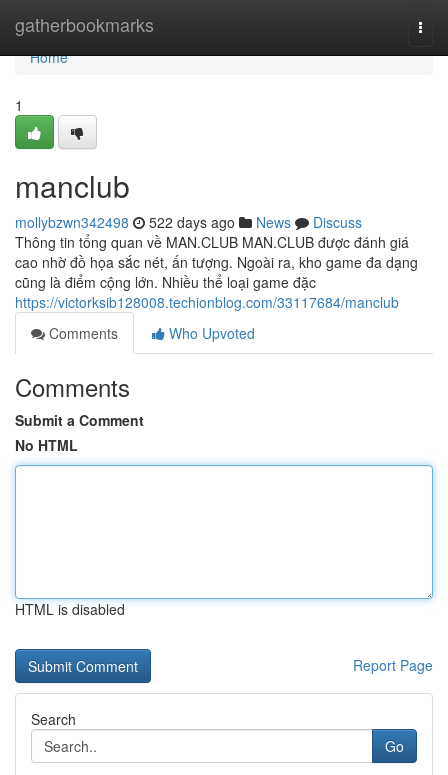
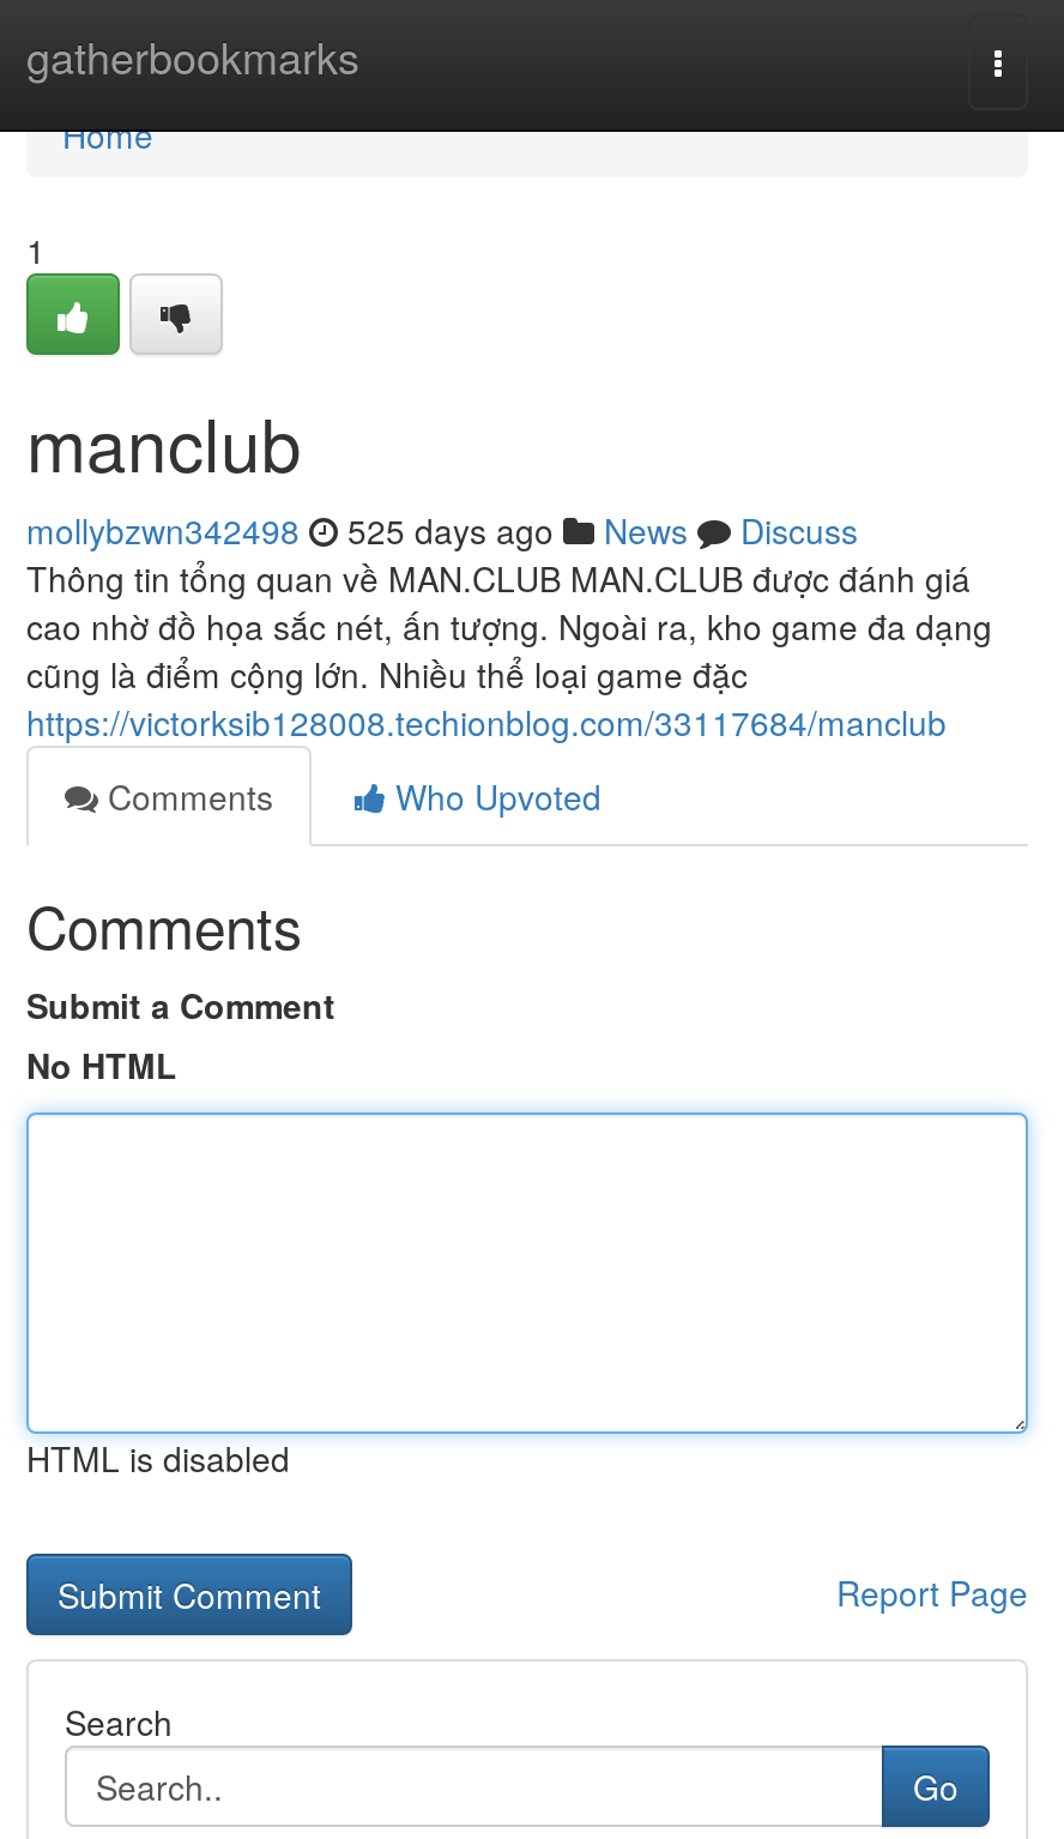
- mollybzwn342498 522 days ago News Discuss
+ mollybzwn342498 525 days ago News Discuss
